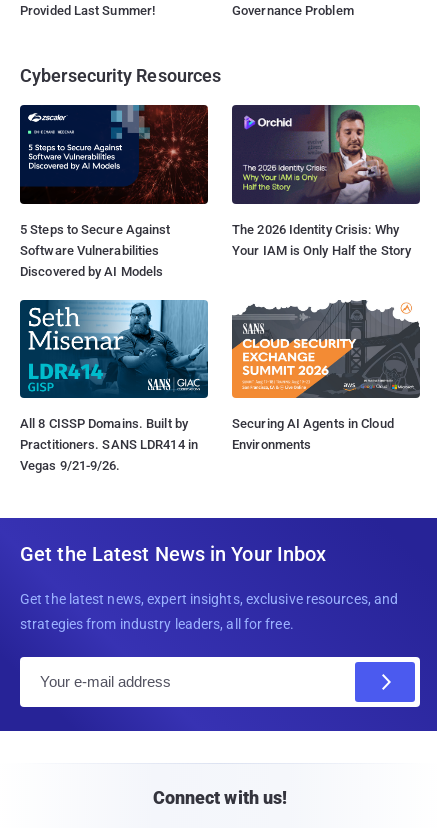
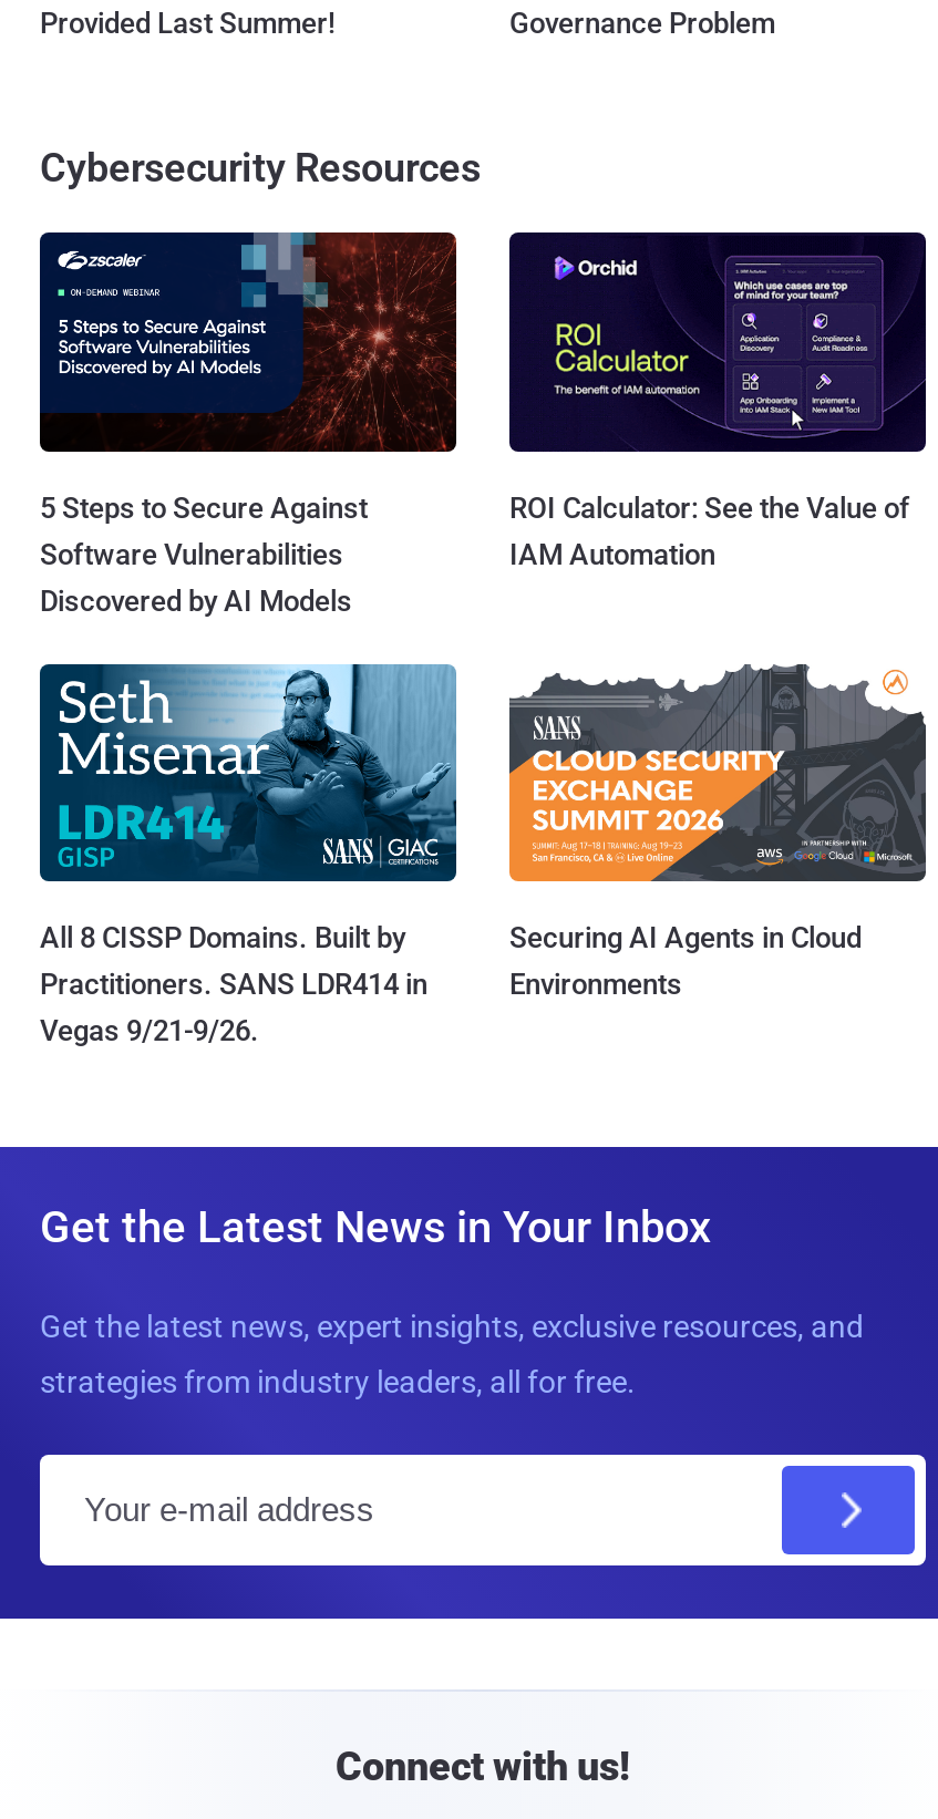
- [image]
- The 2026 Identity Crisis: Why
- Your IAM is Only Half the Story
+ [image]
+ ROI Calculator: See the Value of
+ IAM Automation
